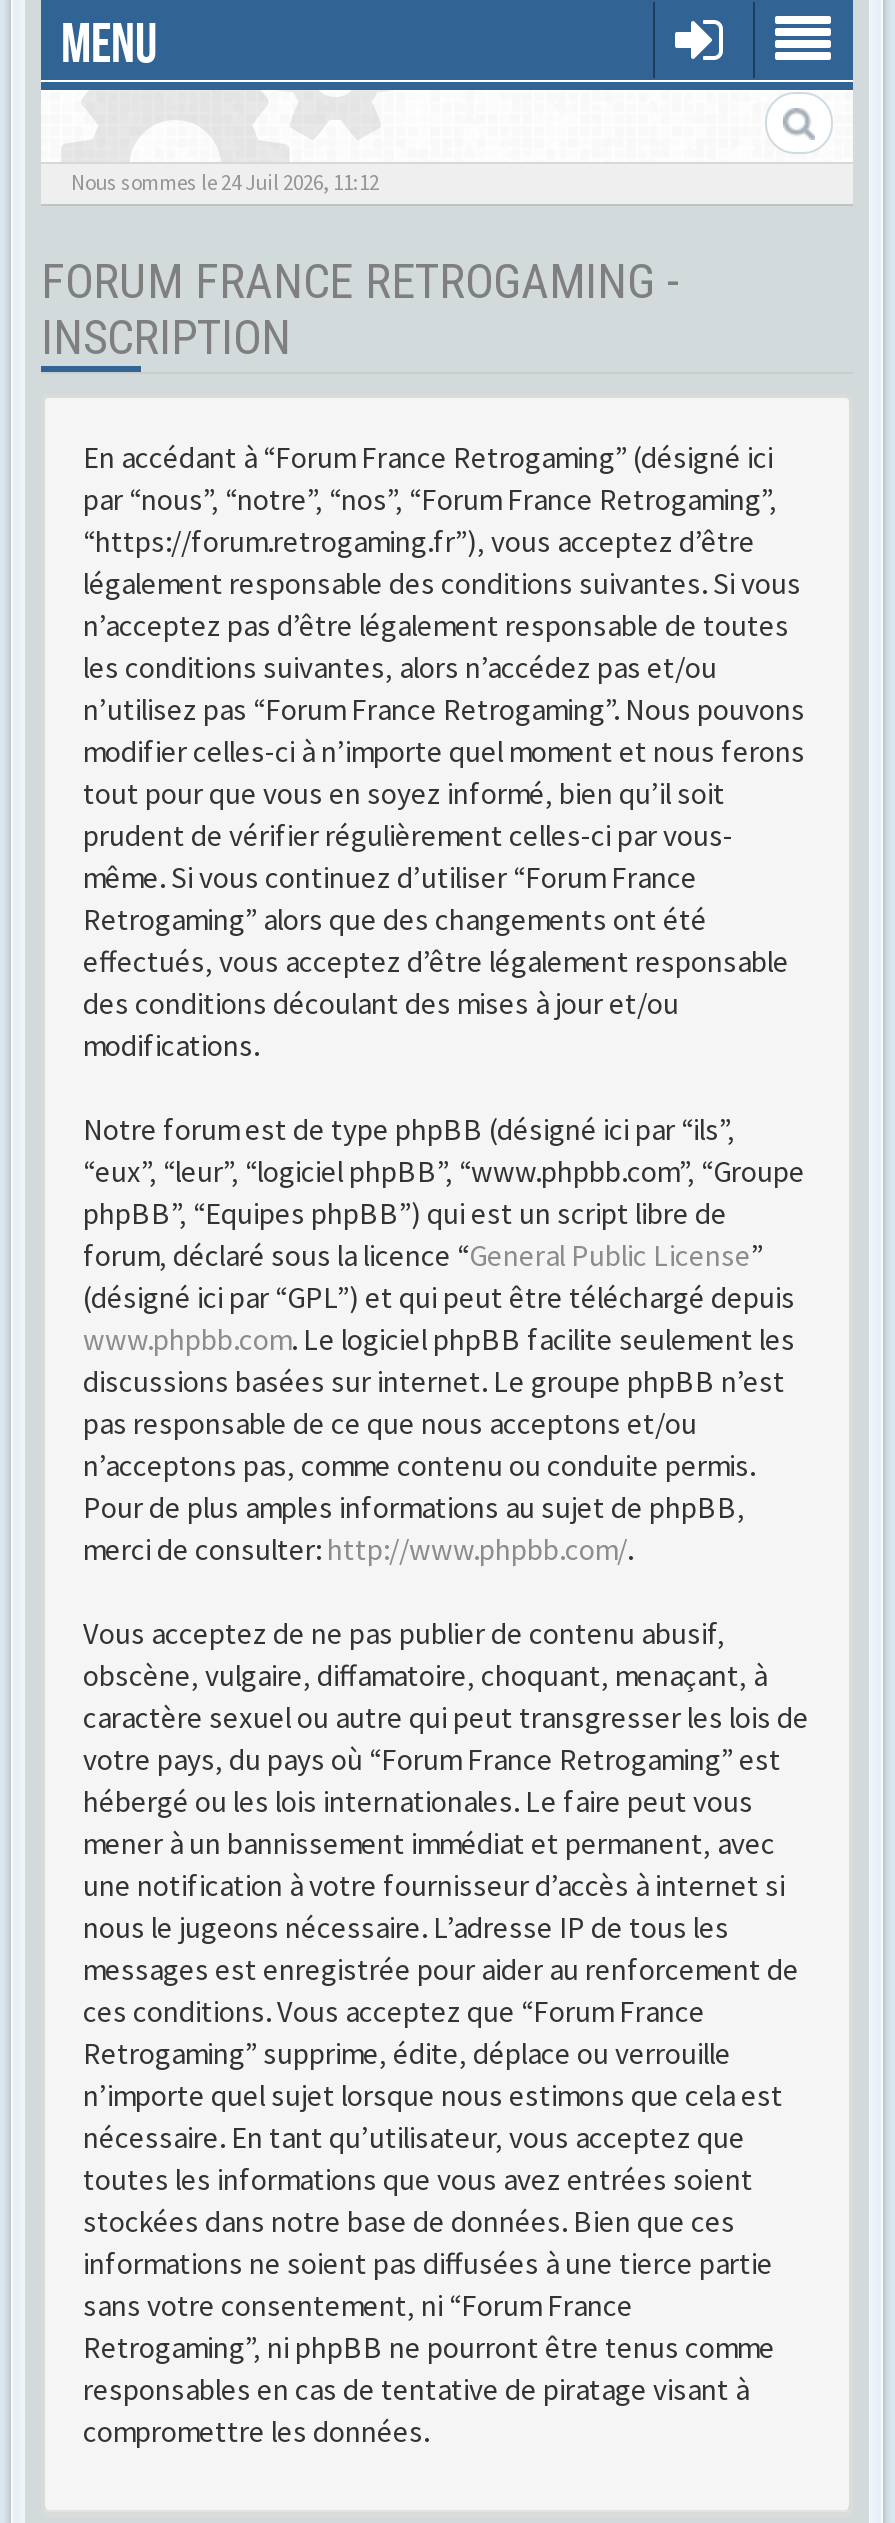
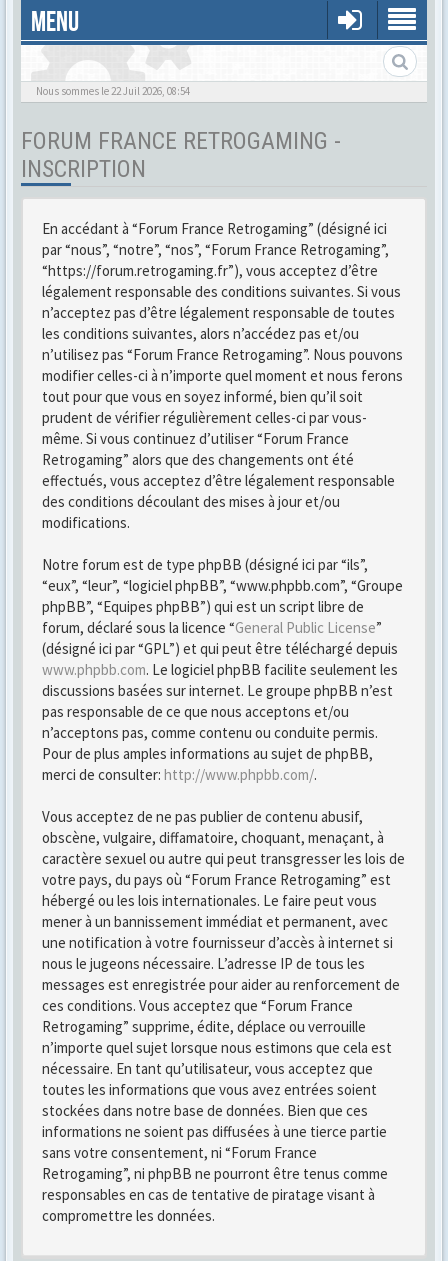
- Nous sommes le 24 Juil 2026, 11:12
+ Nous sommes le 22 Juil 2026, 08:54
